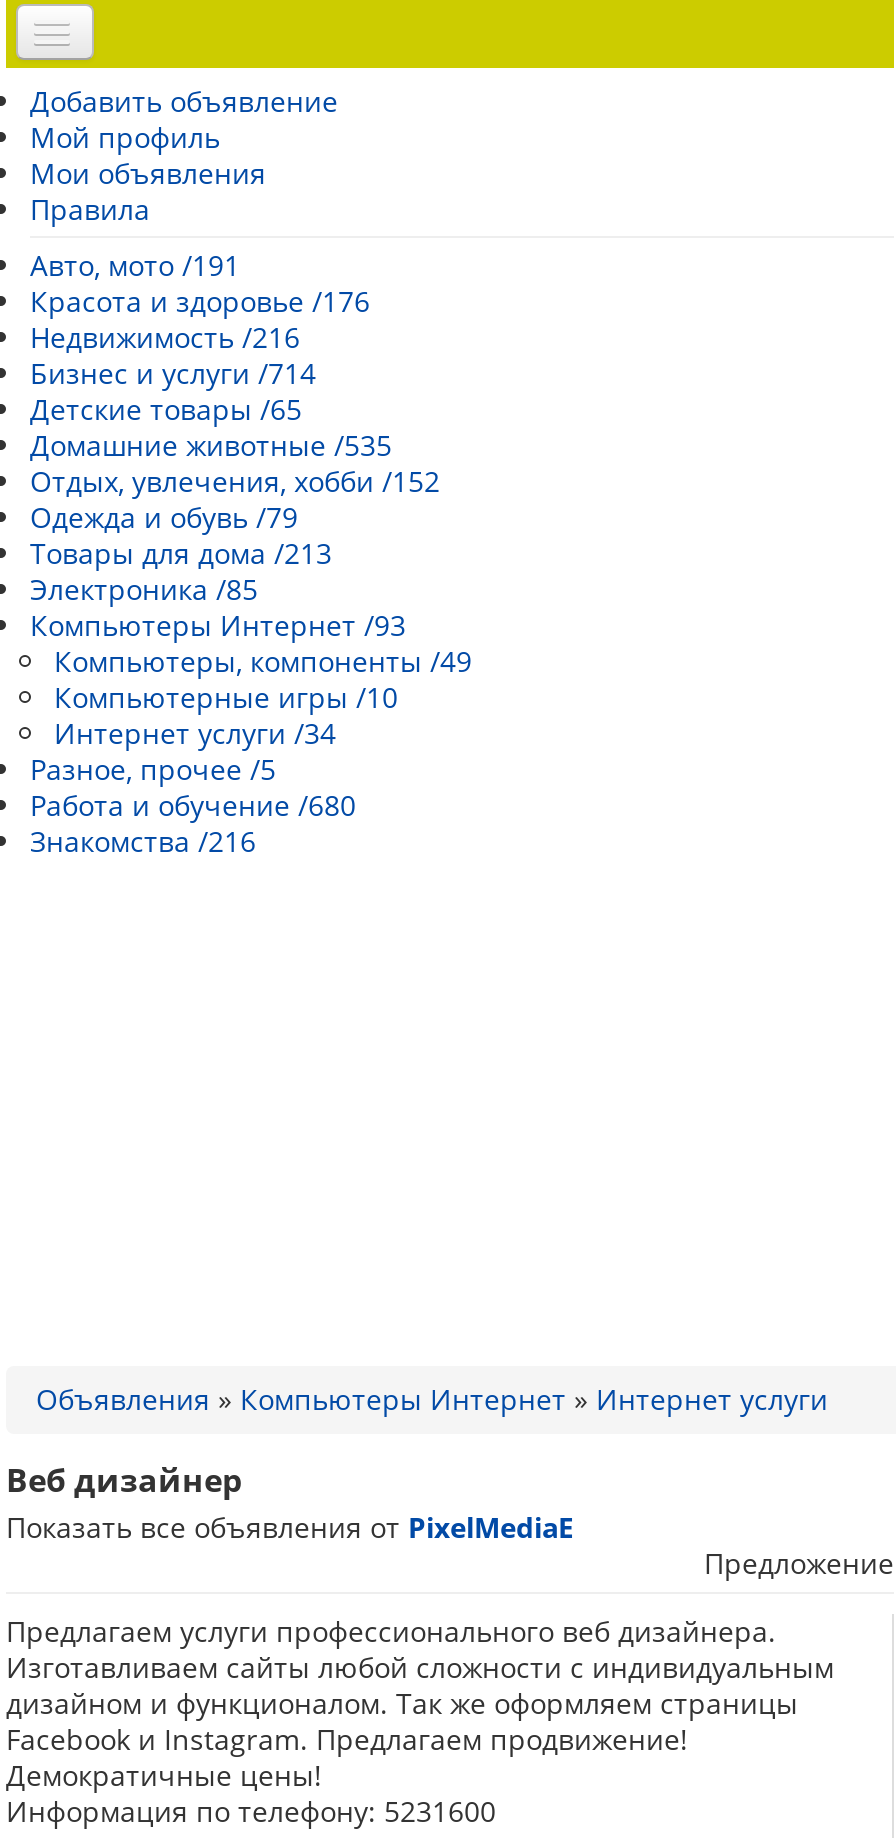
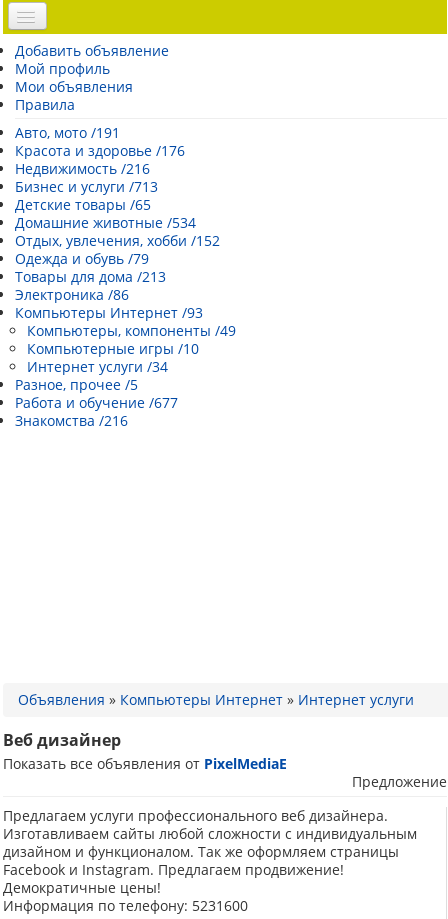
- Бизнес и услуги /714
+ Бизнес и услуги /713

- Домашние животные /535
+ Домашние животные /534

- Электроника /85
+ Электроника /86

- Работа и обучение /680
+ Работа и обучение /677
